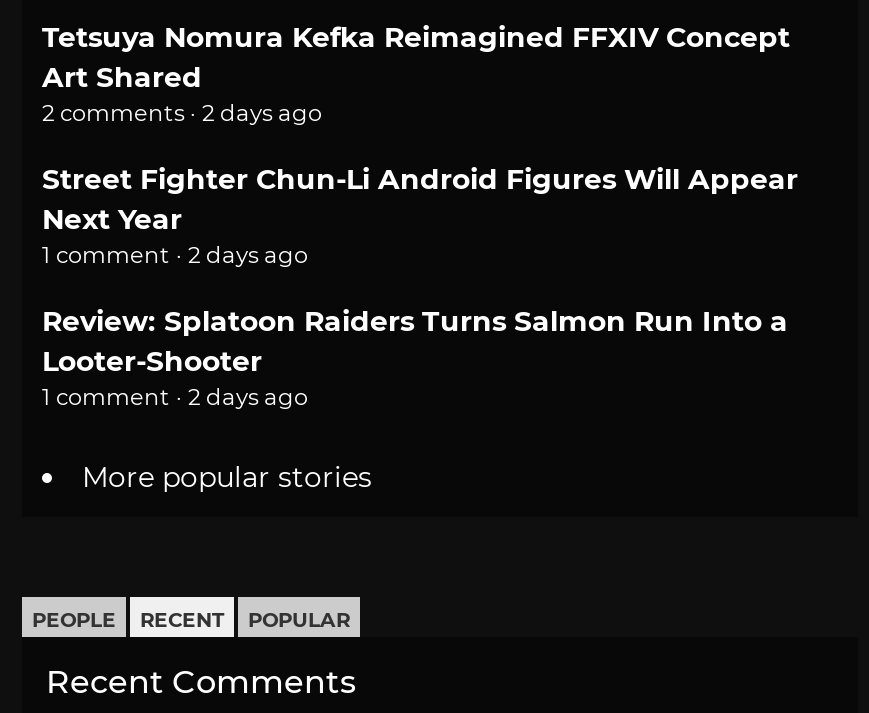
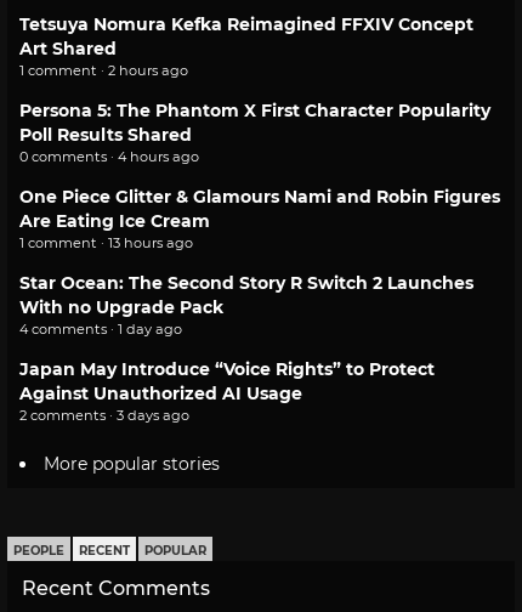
- 2 comments · 2 days ago
- Street Fighter Chun-Li Android Figures Will Appear
- Next Year
- 1 comment · 2 days ago
- Review: Splatoon Raiders Turns Salmon Run Into a
- Looter-Shooter
- 1 comment · 2 days ago
+ 1 comment · 2 hours ago
+ Persona 5: The Phantom X First Character Popularity
+ Poll Results Shared
+ 0 comments · 4 hours ago
+ One Piece Glitter & Glamours Nami and Robin Figures
+ Are Eating Ice Cream
+ 1 comment · 13 hours ago
+ Star Ocean: The Second Story R Switch 2 Launches
+ With no Upgrade Pack
+ 4 comments · 1 day ago
+ Japan May Introduce “Voice Rights” to Protect
+ Against Unauthorized AI Usage
+ 2 comments · 3 days ago
